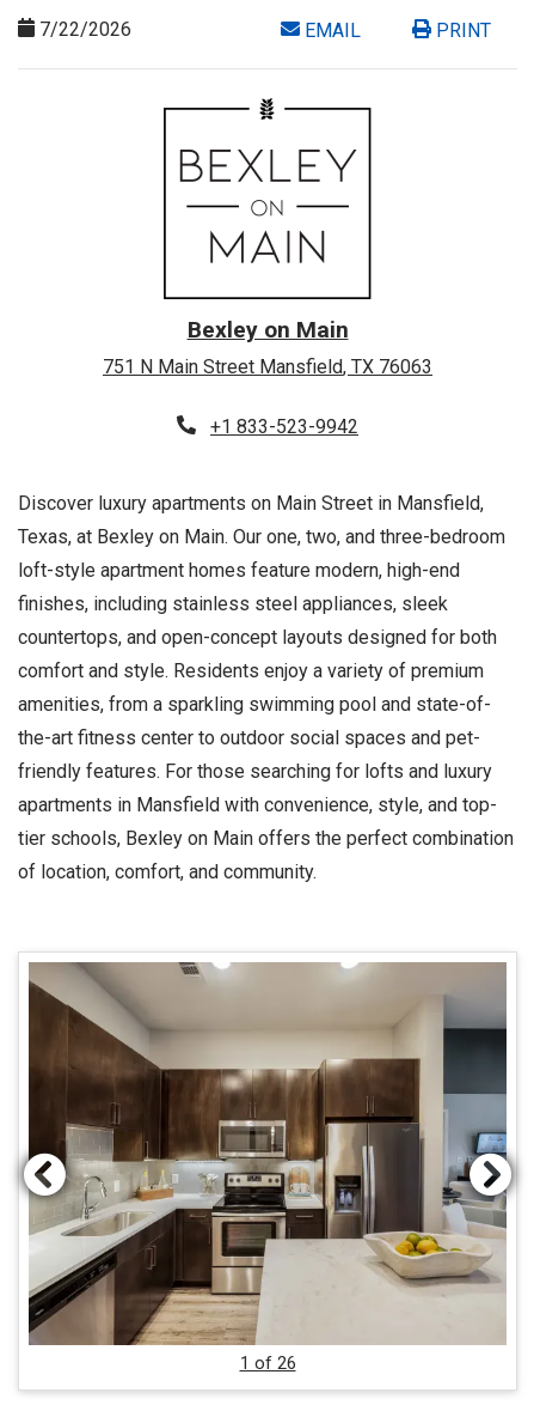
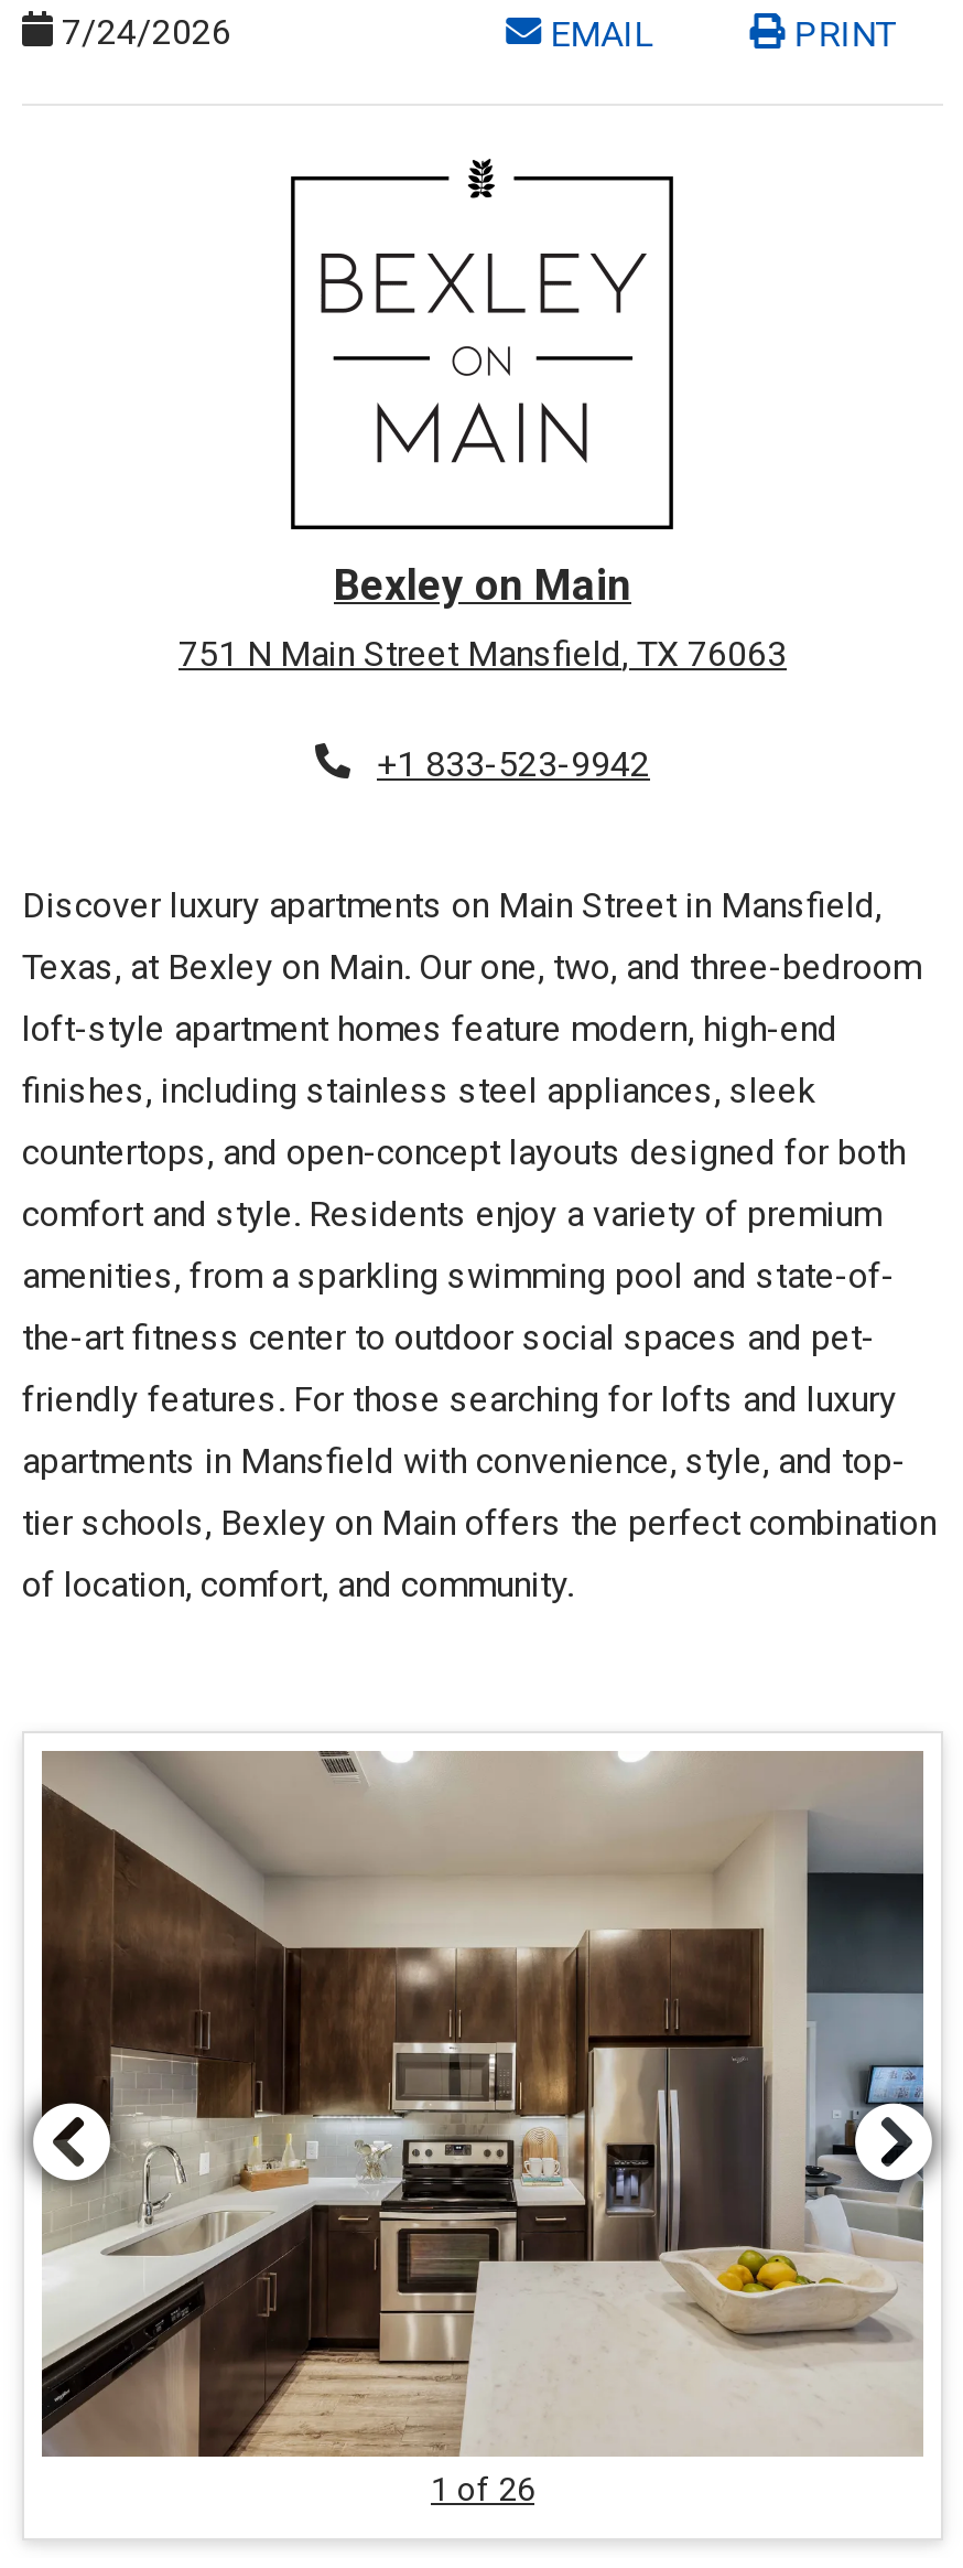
- 7/22/2026
+ 7/24/2026
